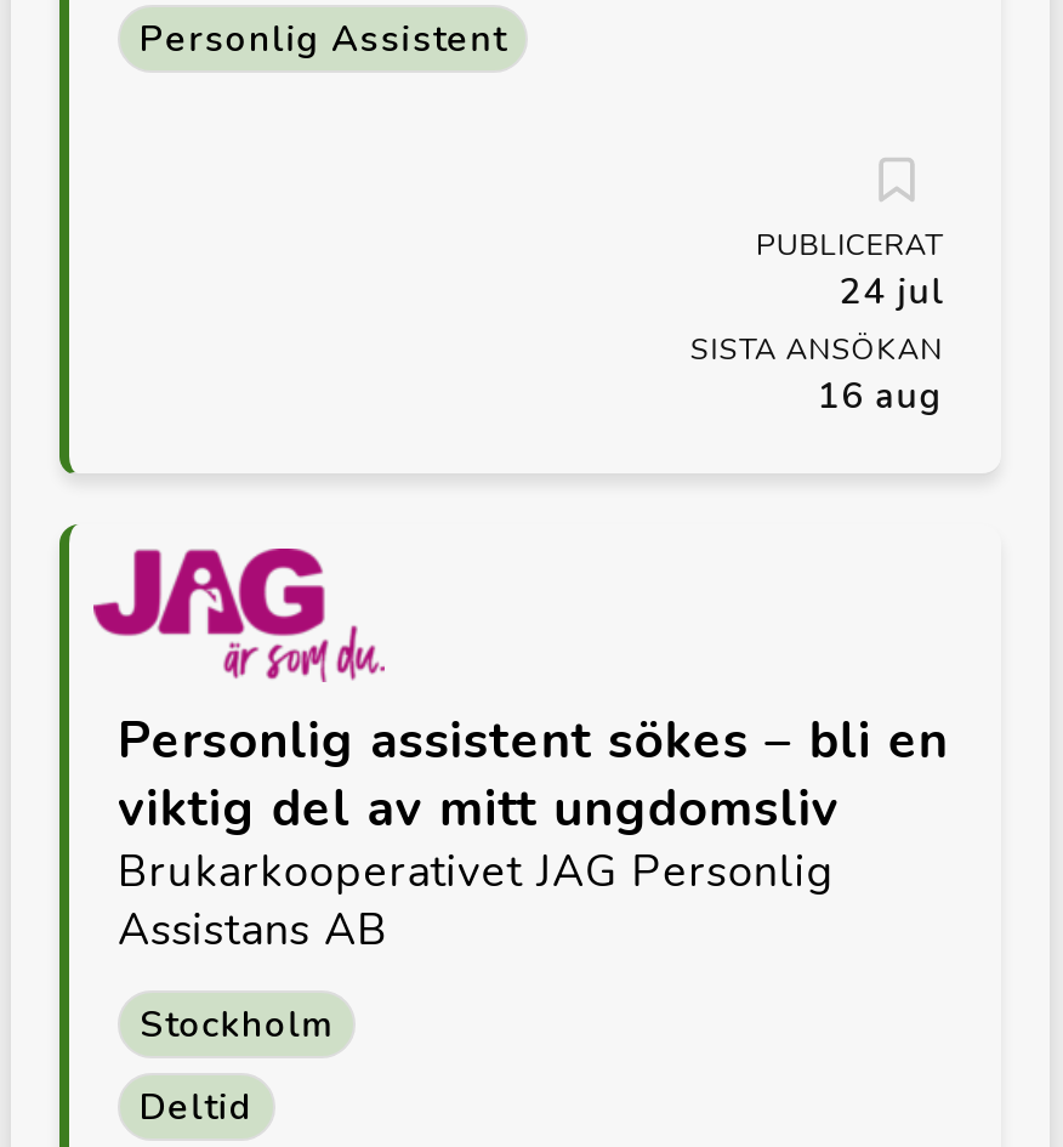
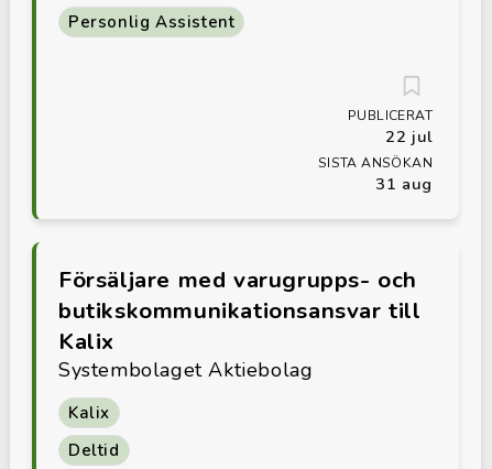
- 24 jul
+ 22 jul

- 16 aug
+ 31 aug

- Personlig assistent sökes – bli en
- viktig del av mitt ungdomsliv
- Brukarkooperativet JAG Personlig
- Assistans AB
+ Försäljare med varugrupps- och
+ butikskommunikationsansvar till
+ Kalix
+ Systembolaget Aktiebolag

- Stockholm
+ Kalix
